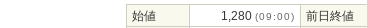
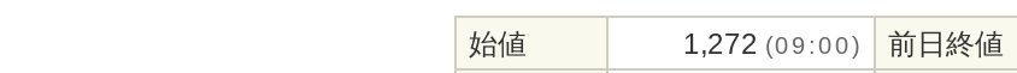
- 1,280 (09:00) 前日終値
+ 1,272 (09:00) 前日終値
